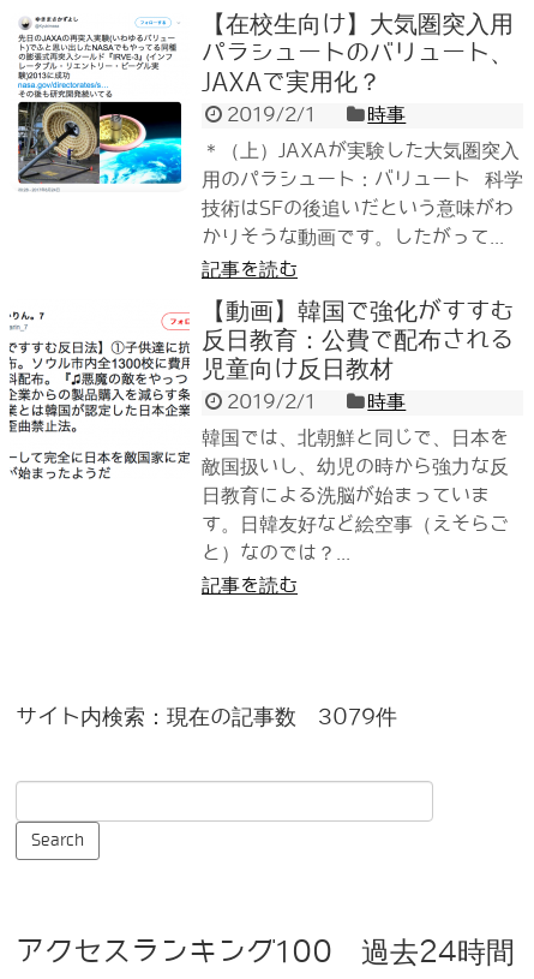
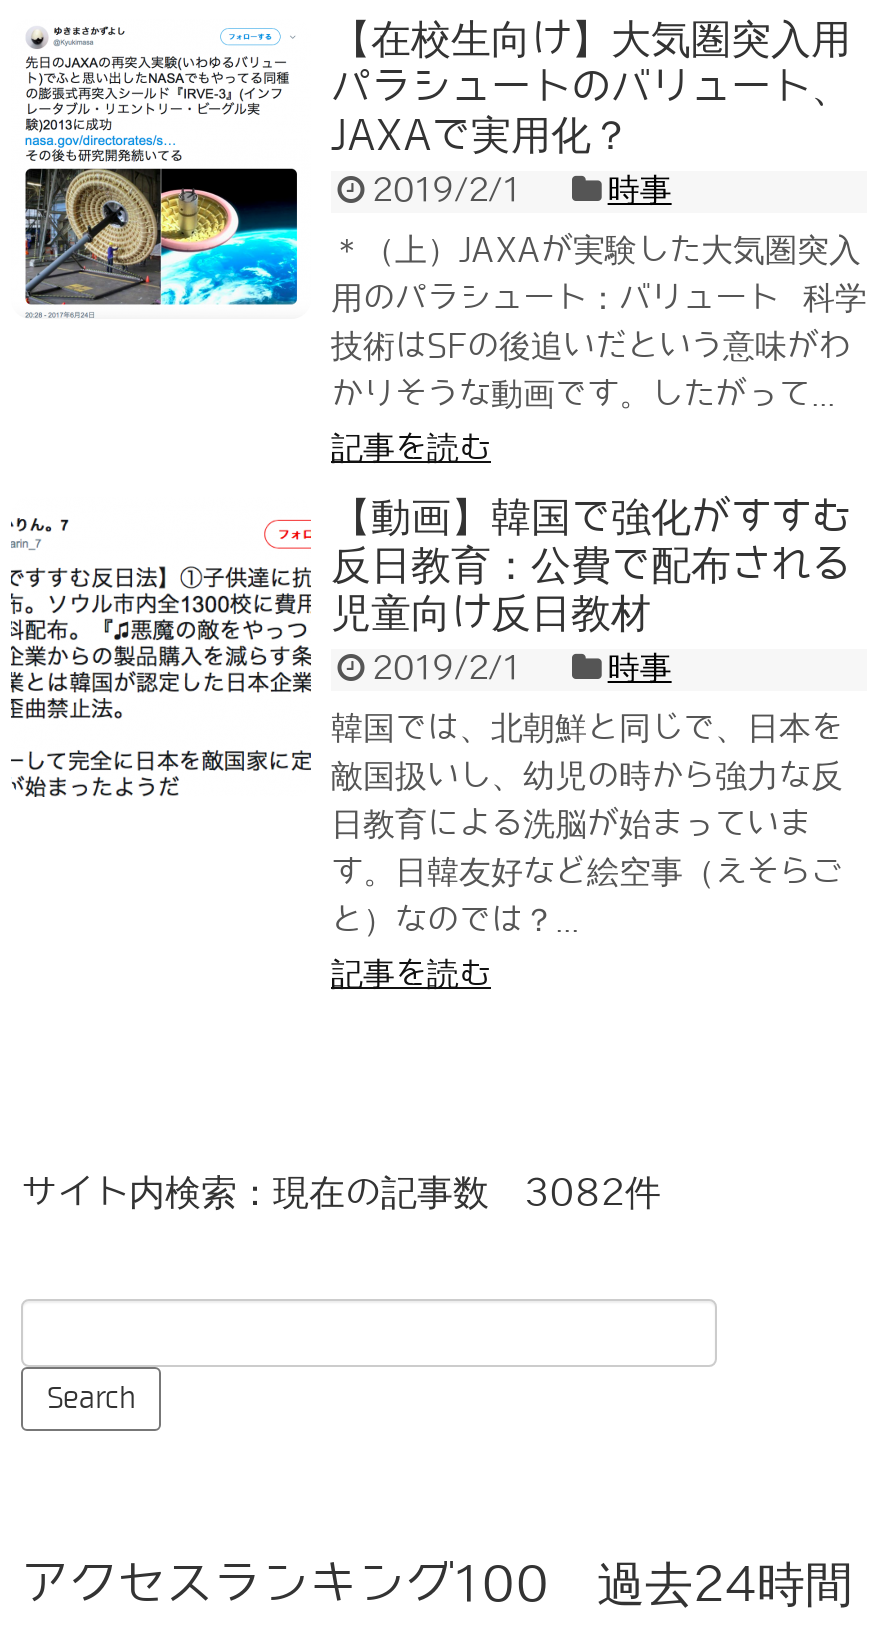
- サイト内検索：現在の記事数 3079件
+ サイト内検索：現在の記事数 3082件
